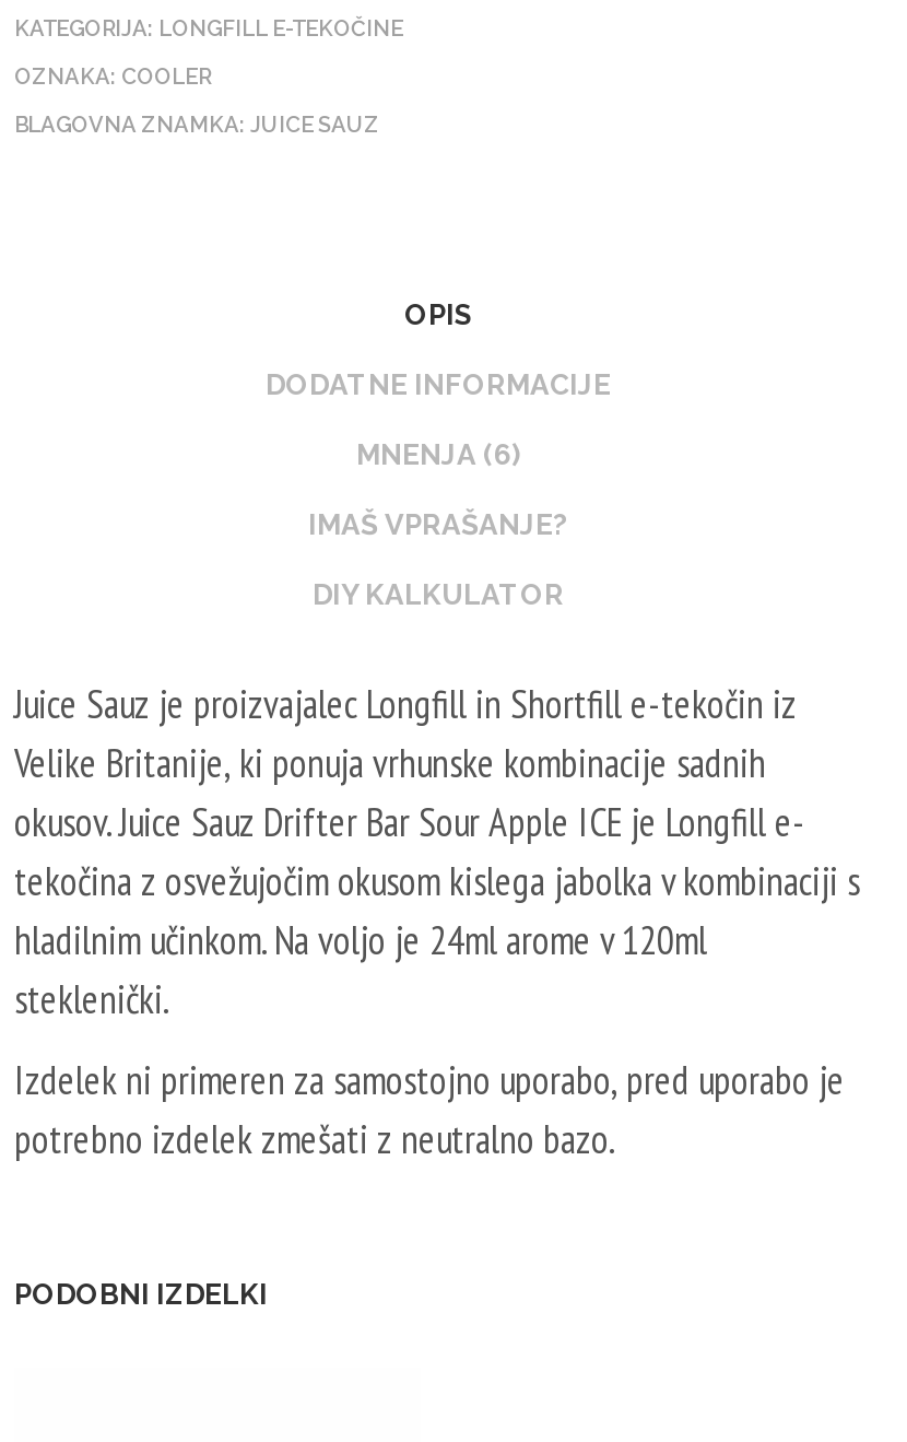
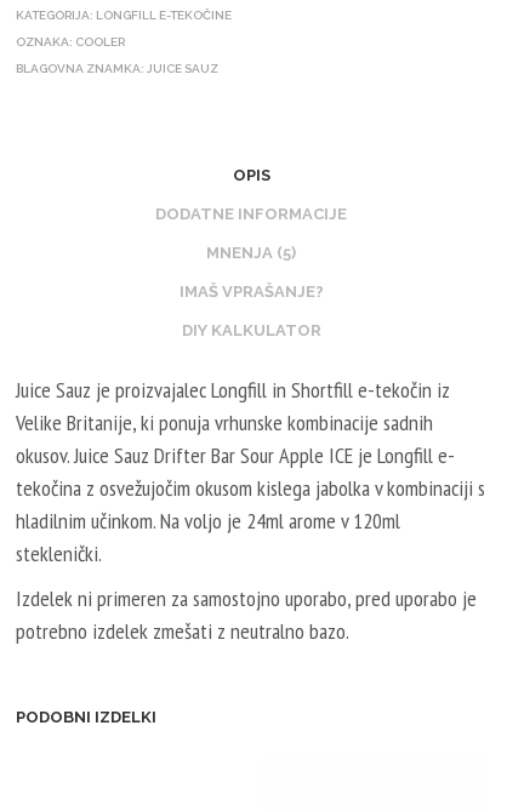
- MNENJA (6)
+ MNENJA (5)
